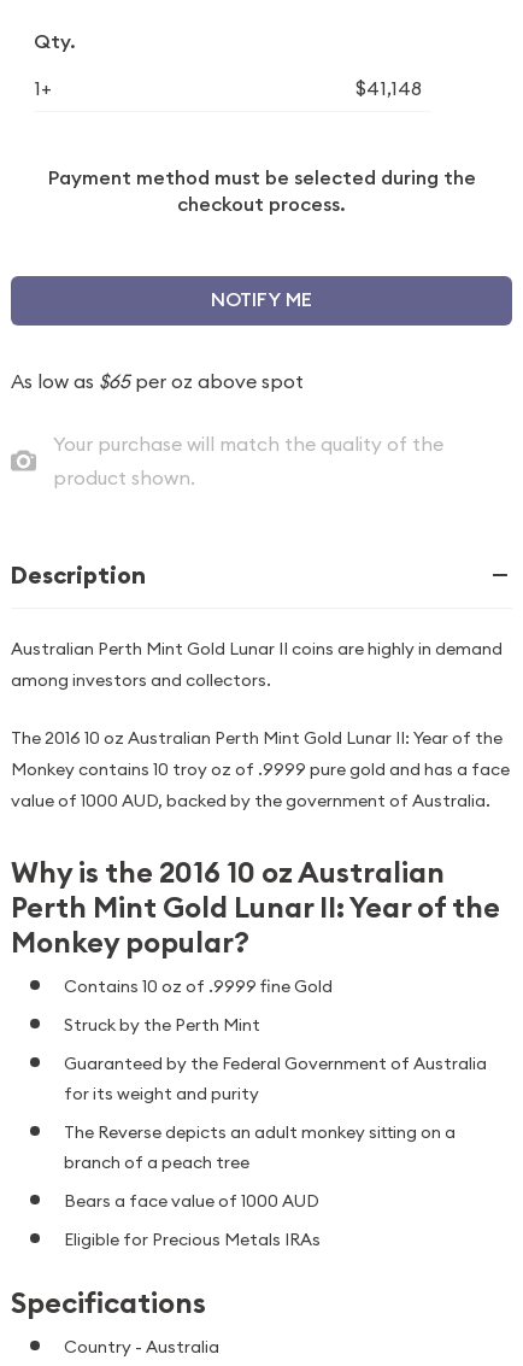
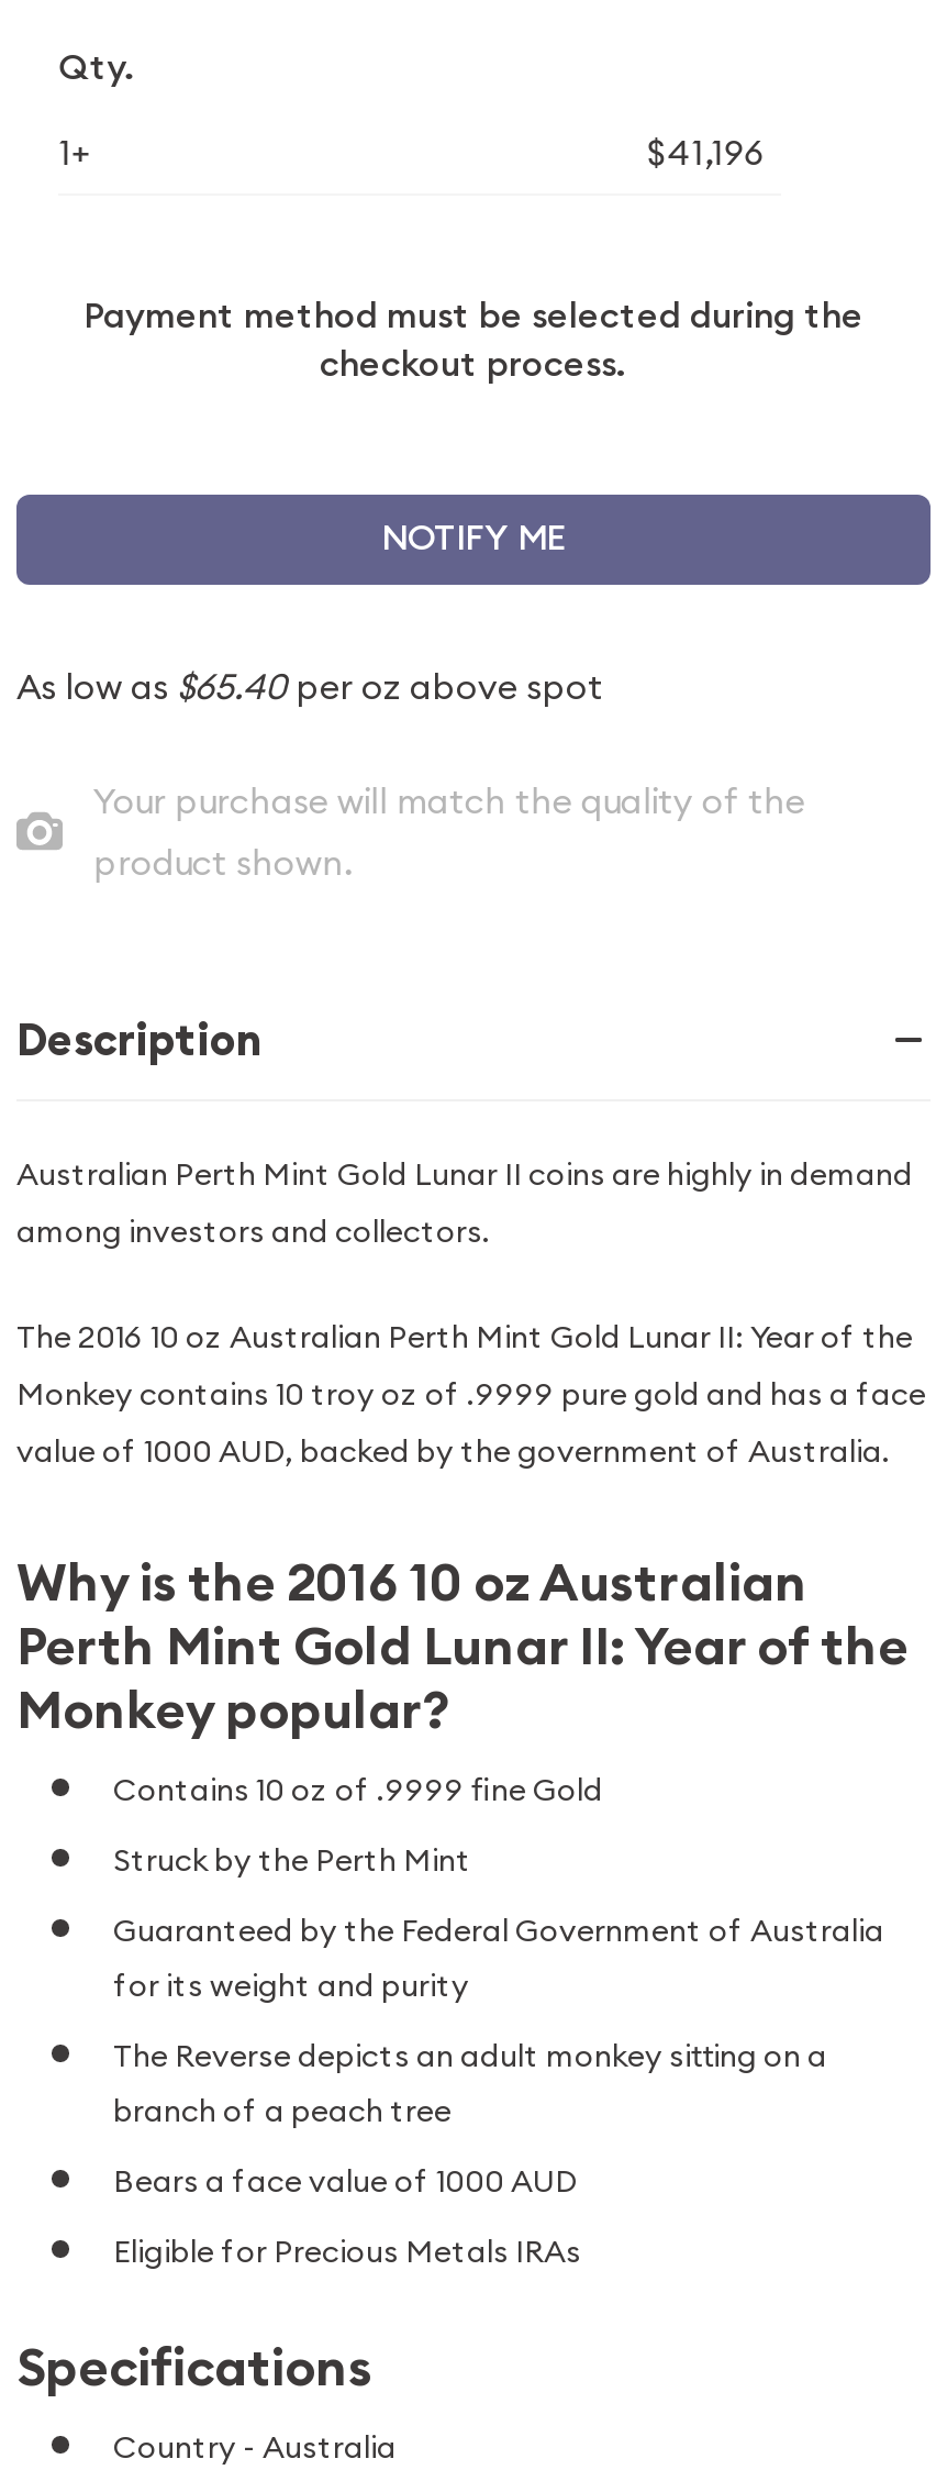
- $41,148
+ $41,196

- As low as $65 per oz above spot
+ As low as $65.40 per oz above spot
